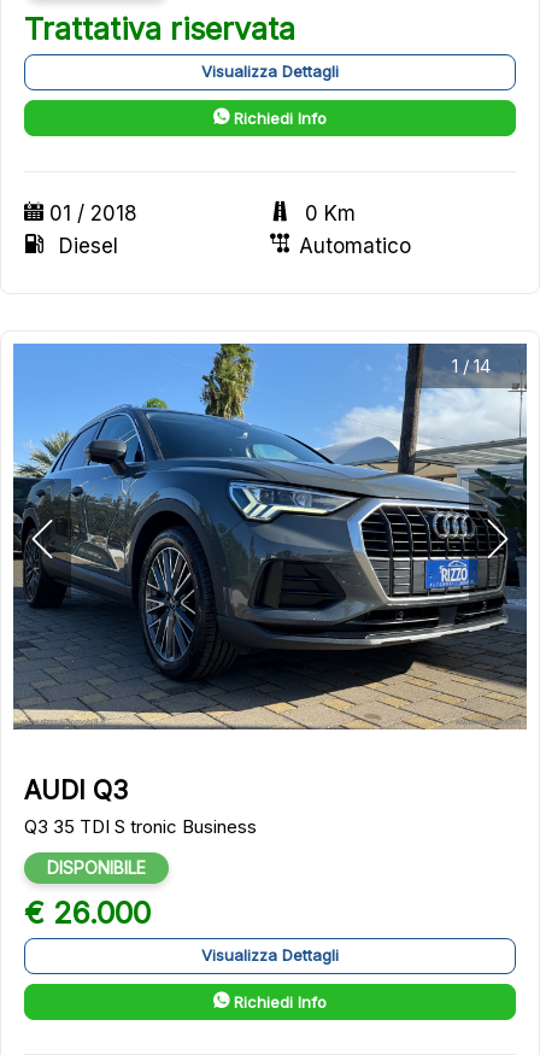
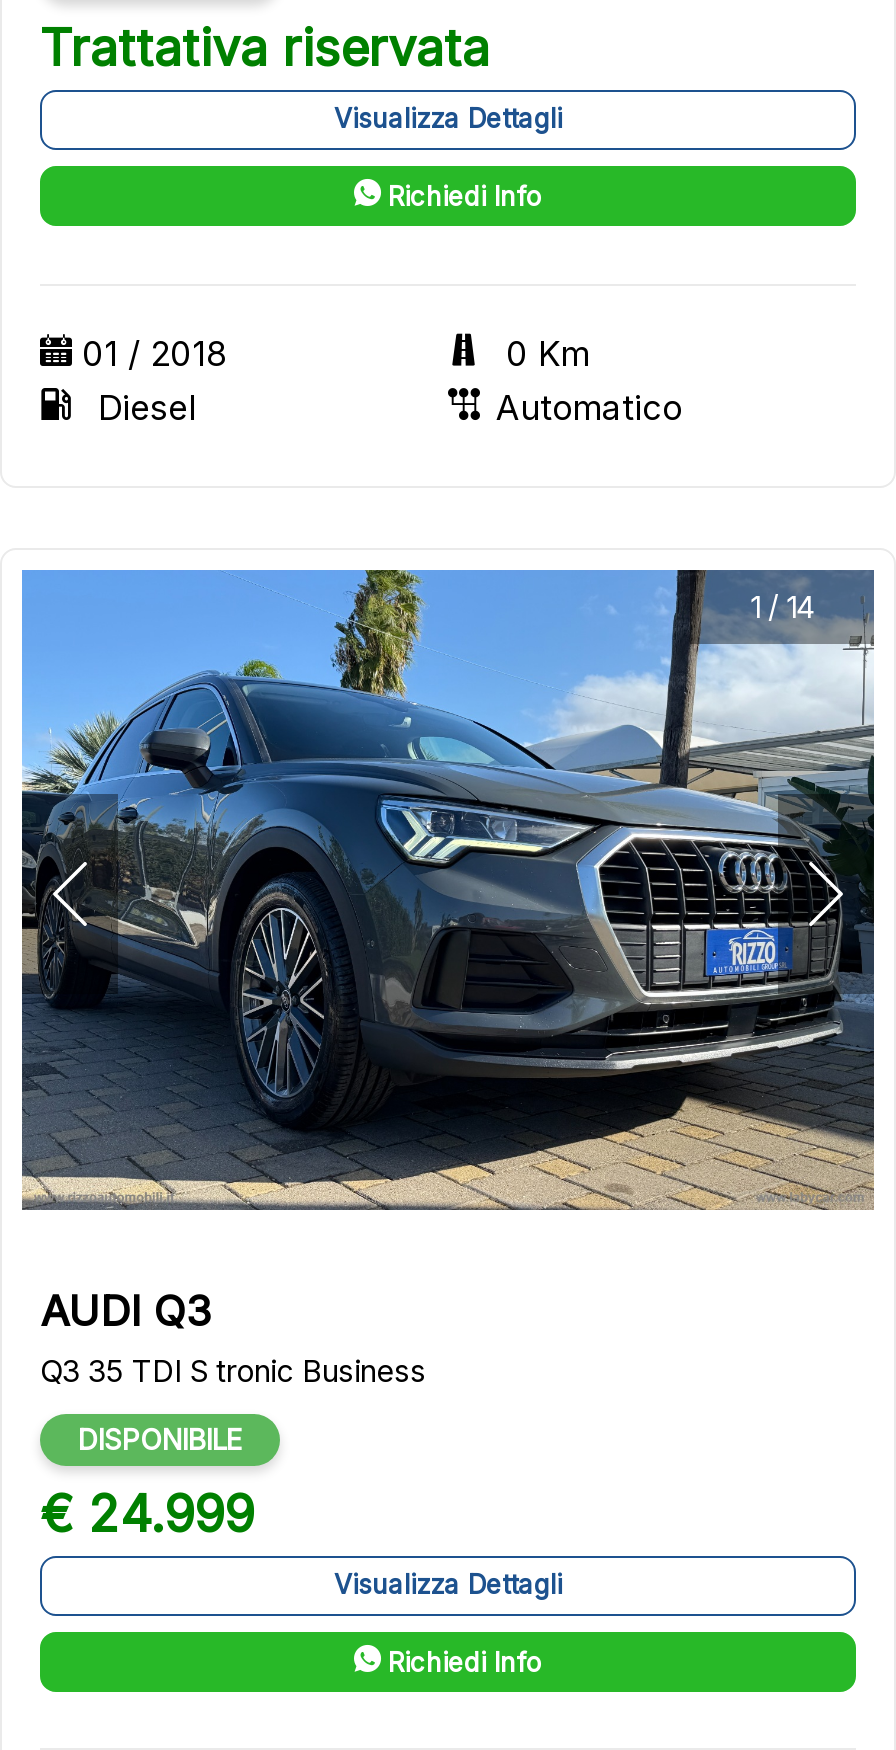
- € 26.000
+ € 24.999
